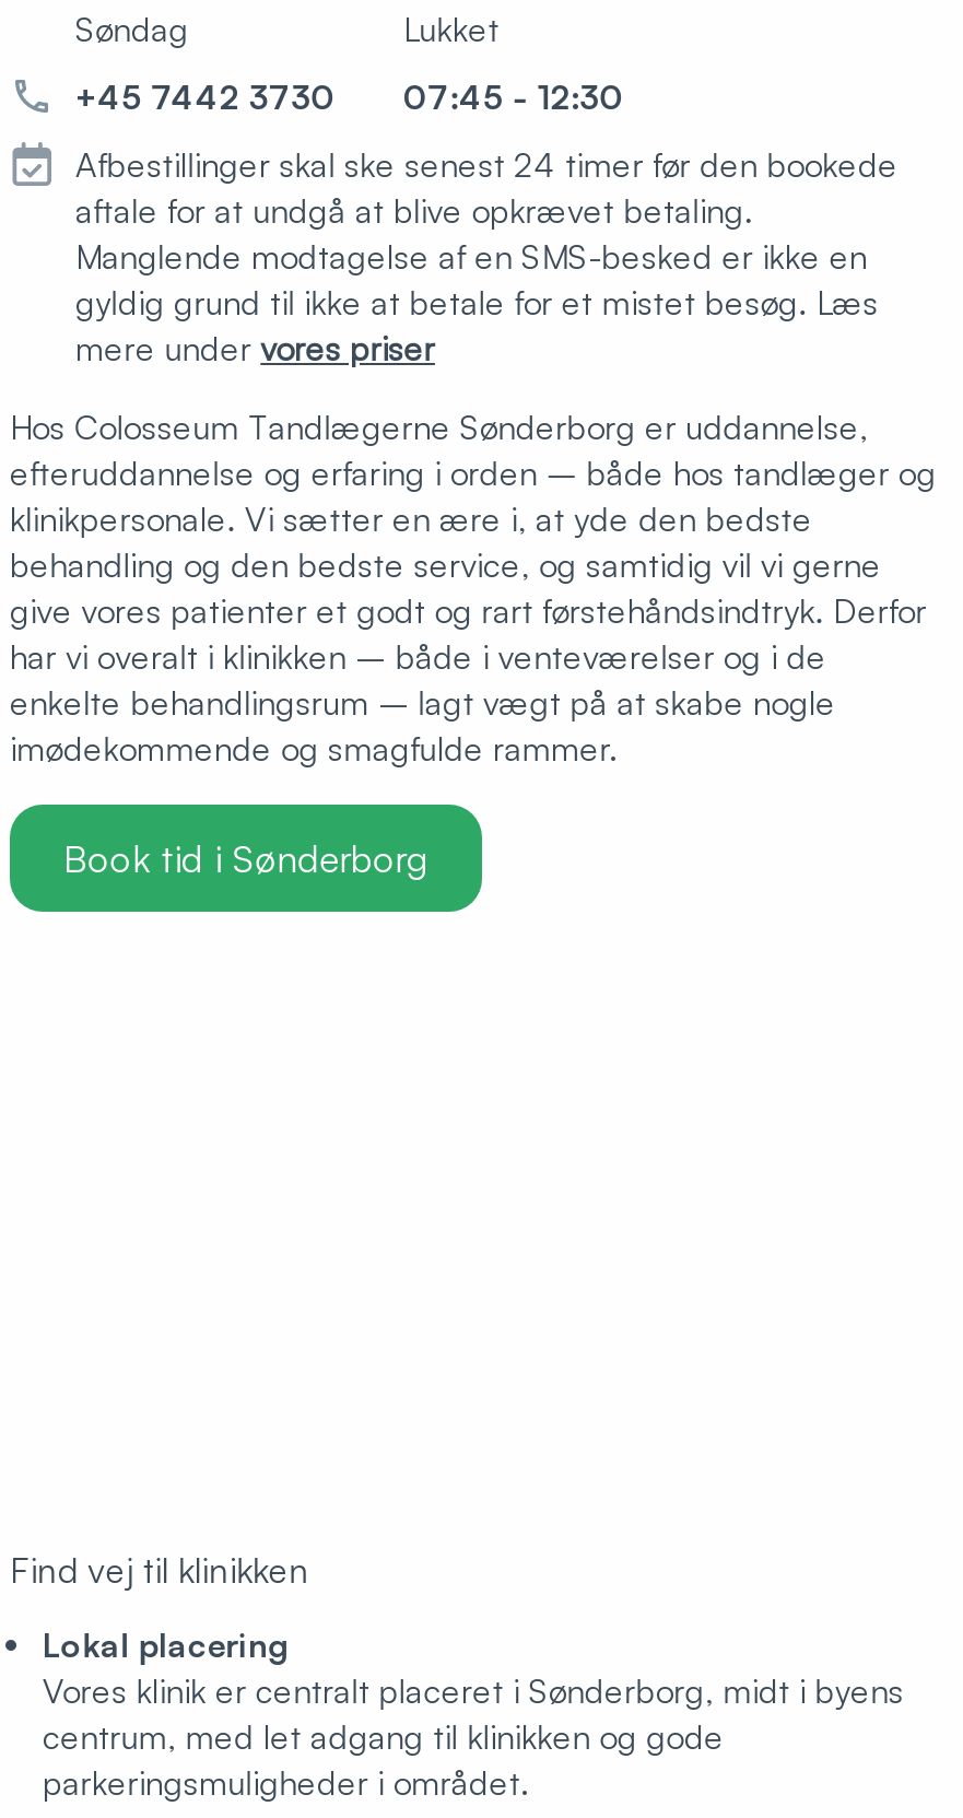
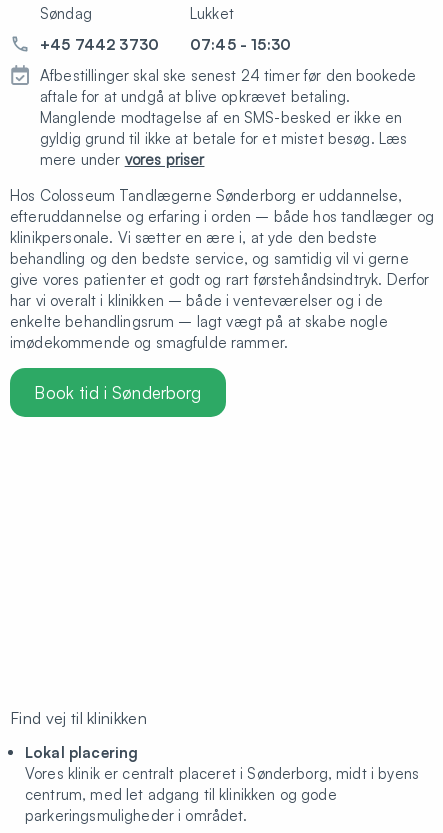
- +45 7442 3730 07:45 - 12:30
+ +45 7442 3730 07:45 - 15:30
